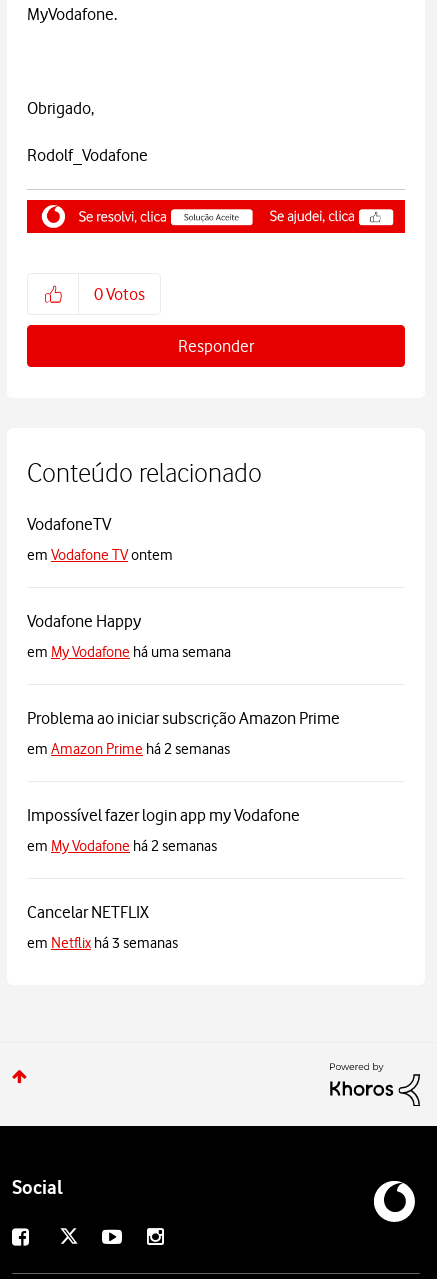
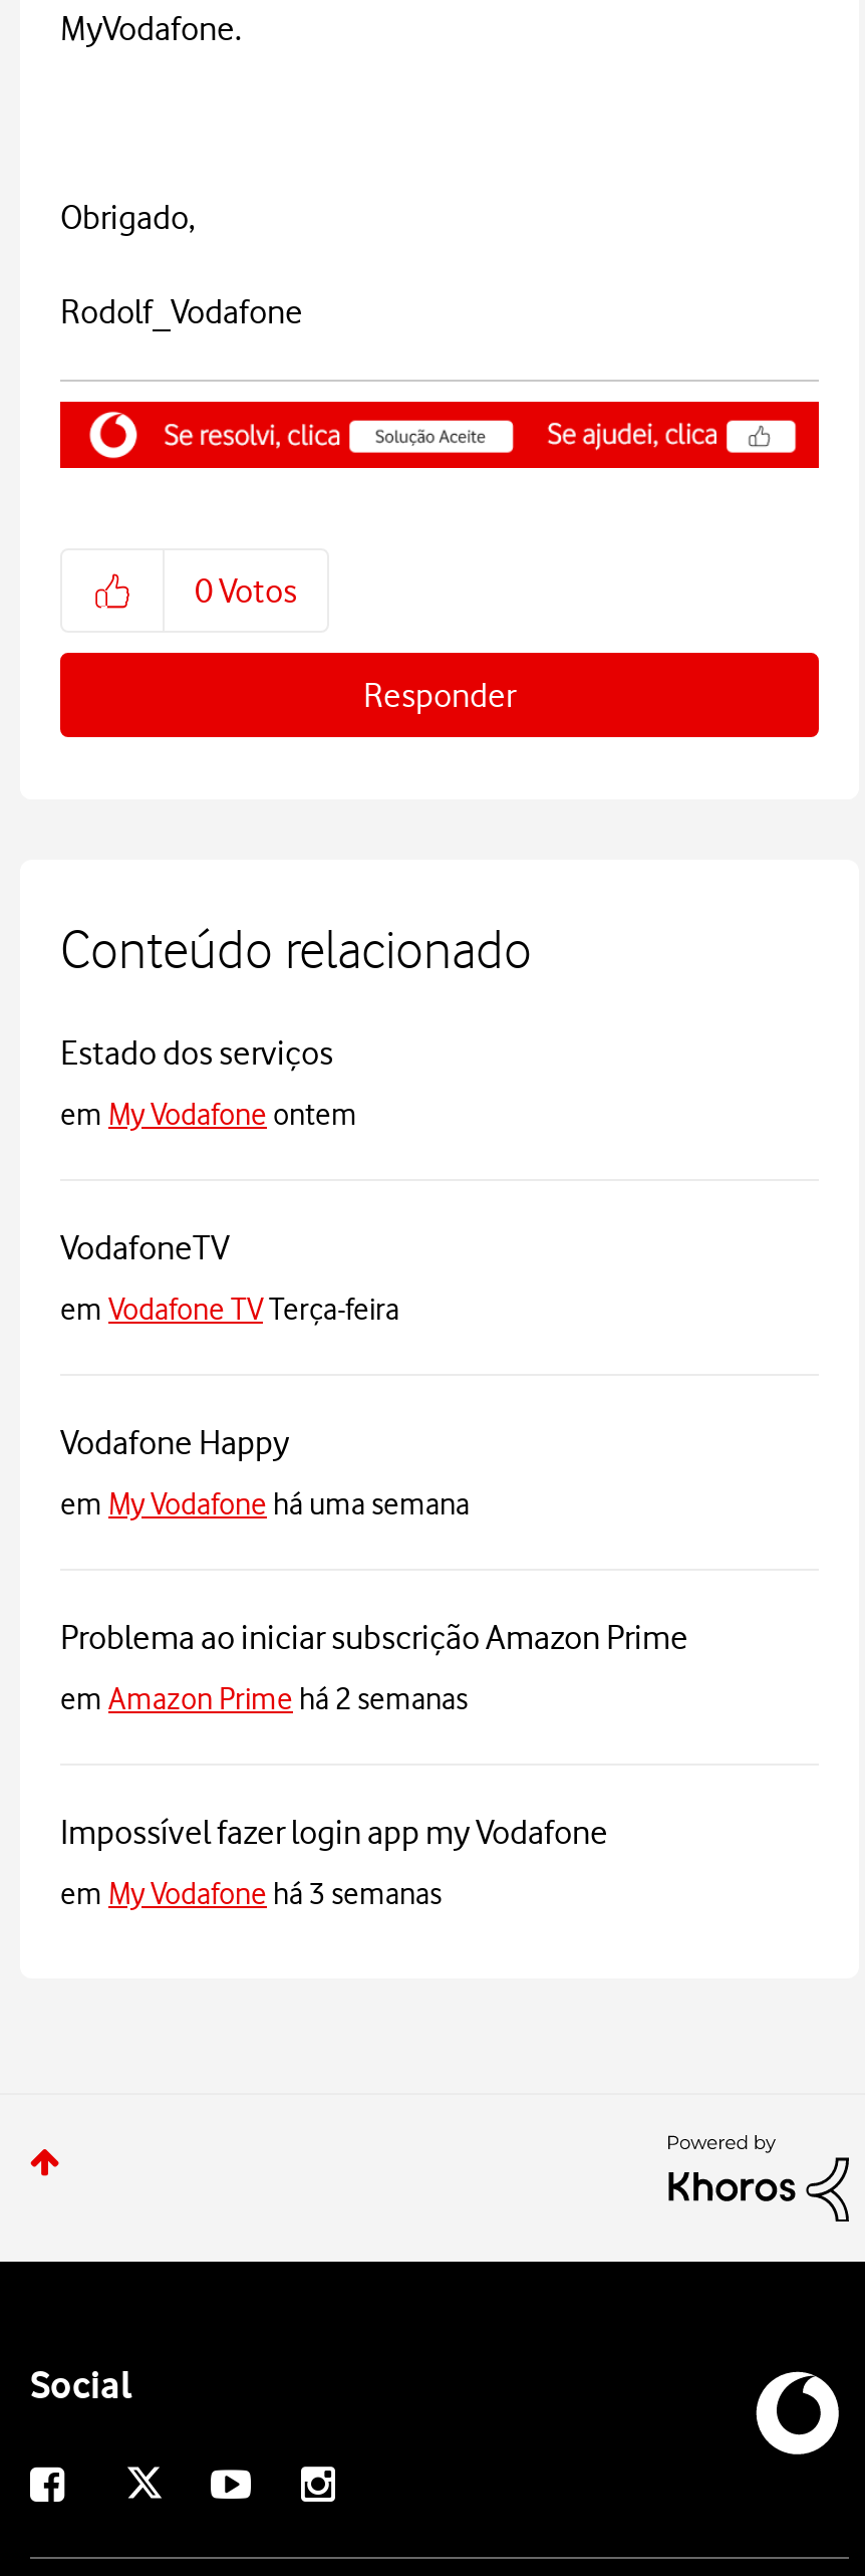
+ Estado dos serviços
+ em My Vodafone ontem

moved down: VodafoneTV

- em Vodafone TV ontem
+ em Vodafone TV Terça-feira

moved down: Vodafone Happy | em My Vodafone há uma semana | Problema ao iniciar subscrição Amazon Prime | em Amazon Prime há 2 semanas | Impossível fazer login app my Vodafone

- em My Vodafone há 2 semanas
- Cancelar NETFLIX
- em Netflix há 3 semanas
+ em My Vodafone há 3 semanas
